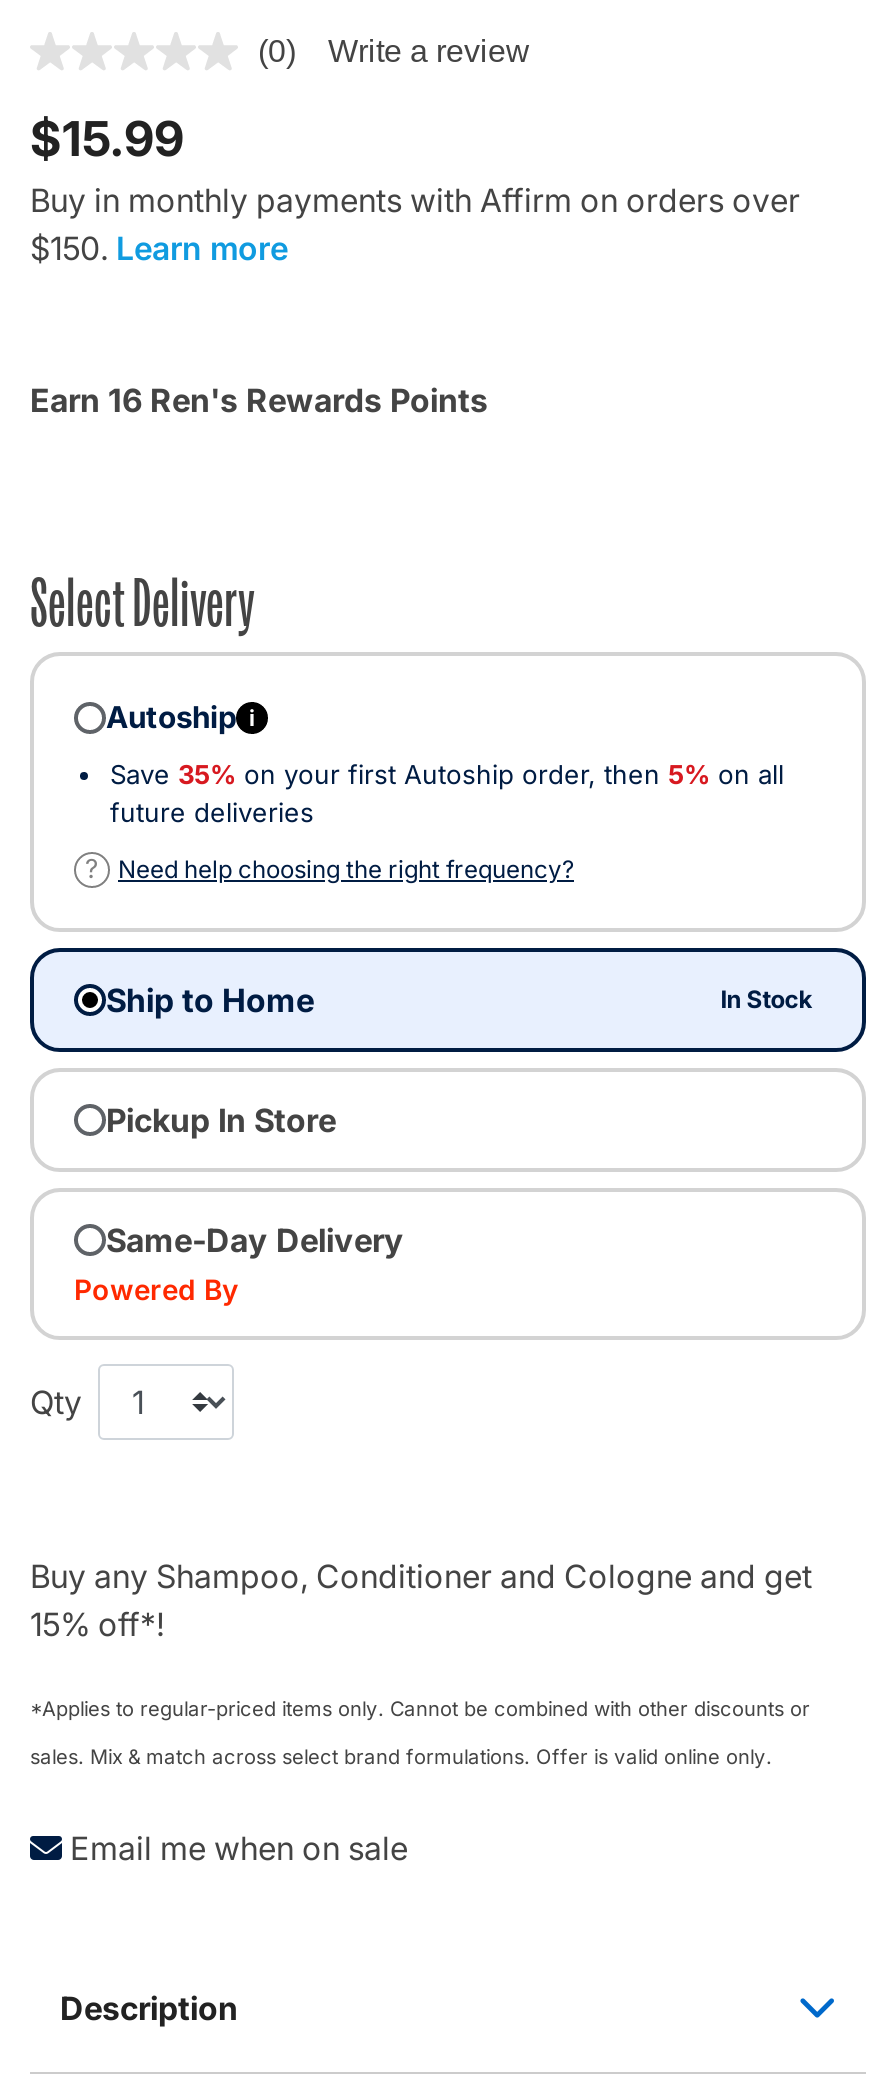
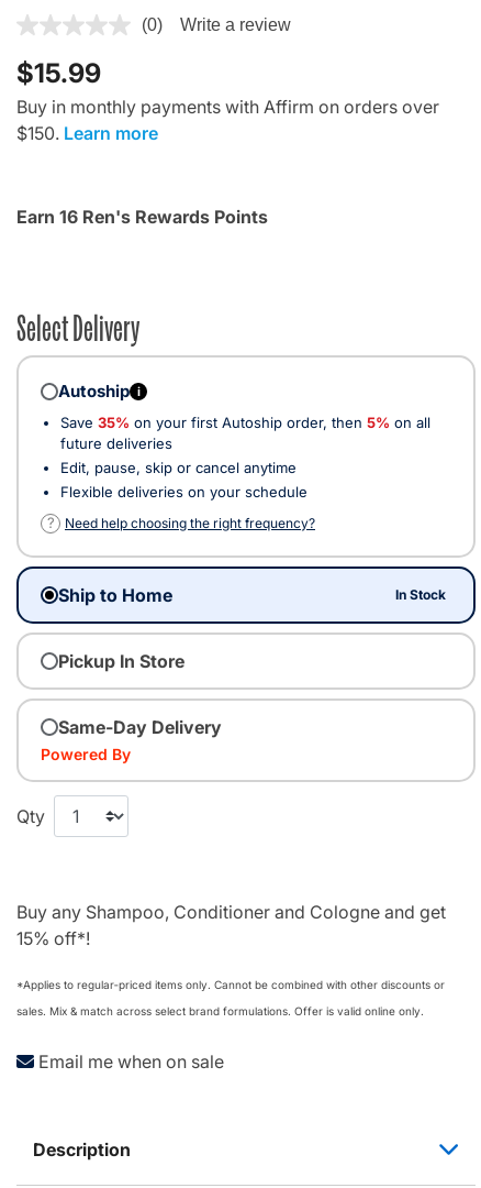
+ Edit, pause, skip or cancel anytime
+ Flexible deliveries on your schedule
